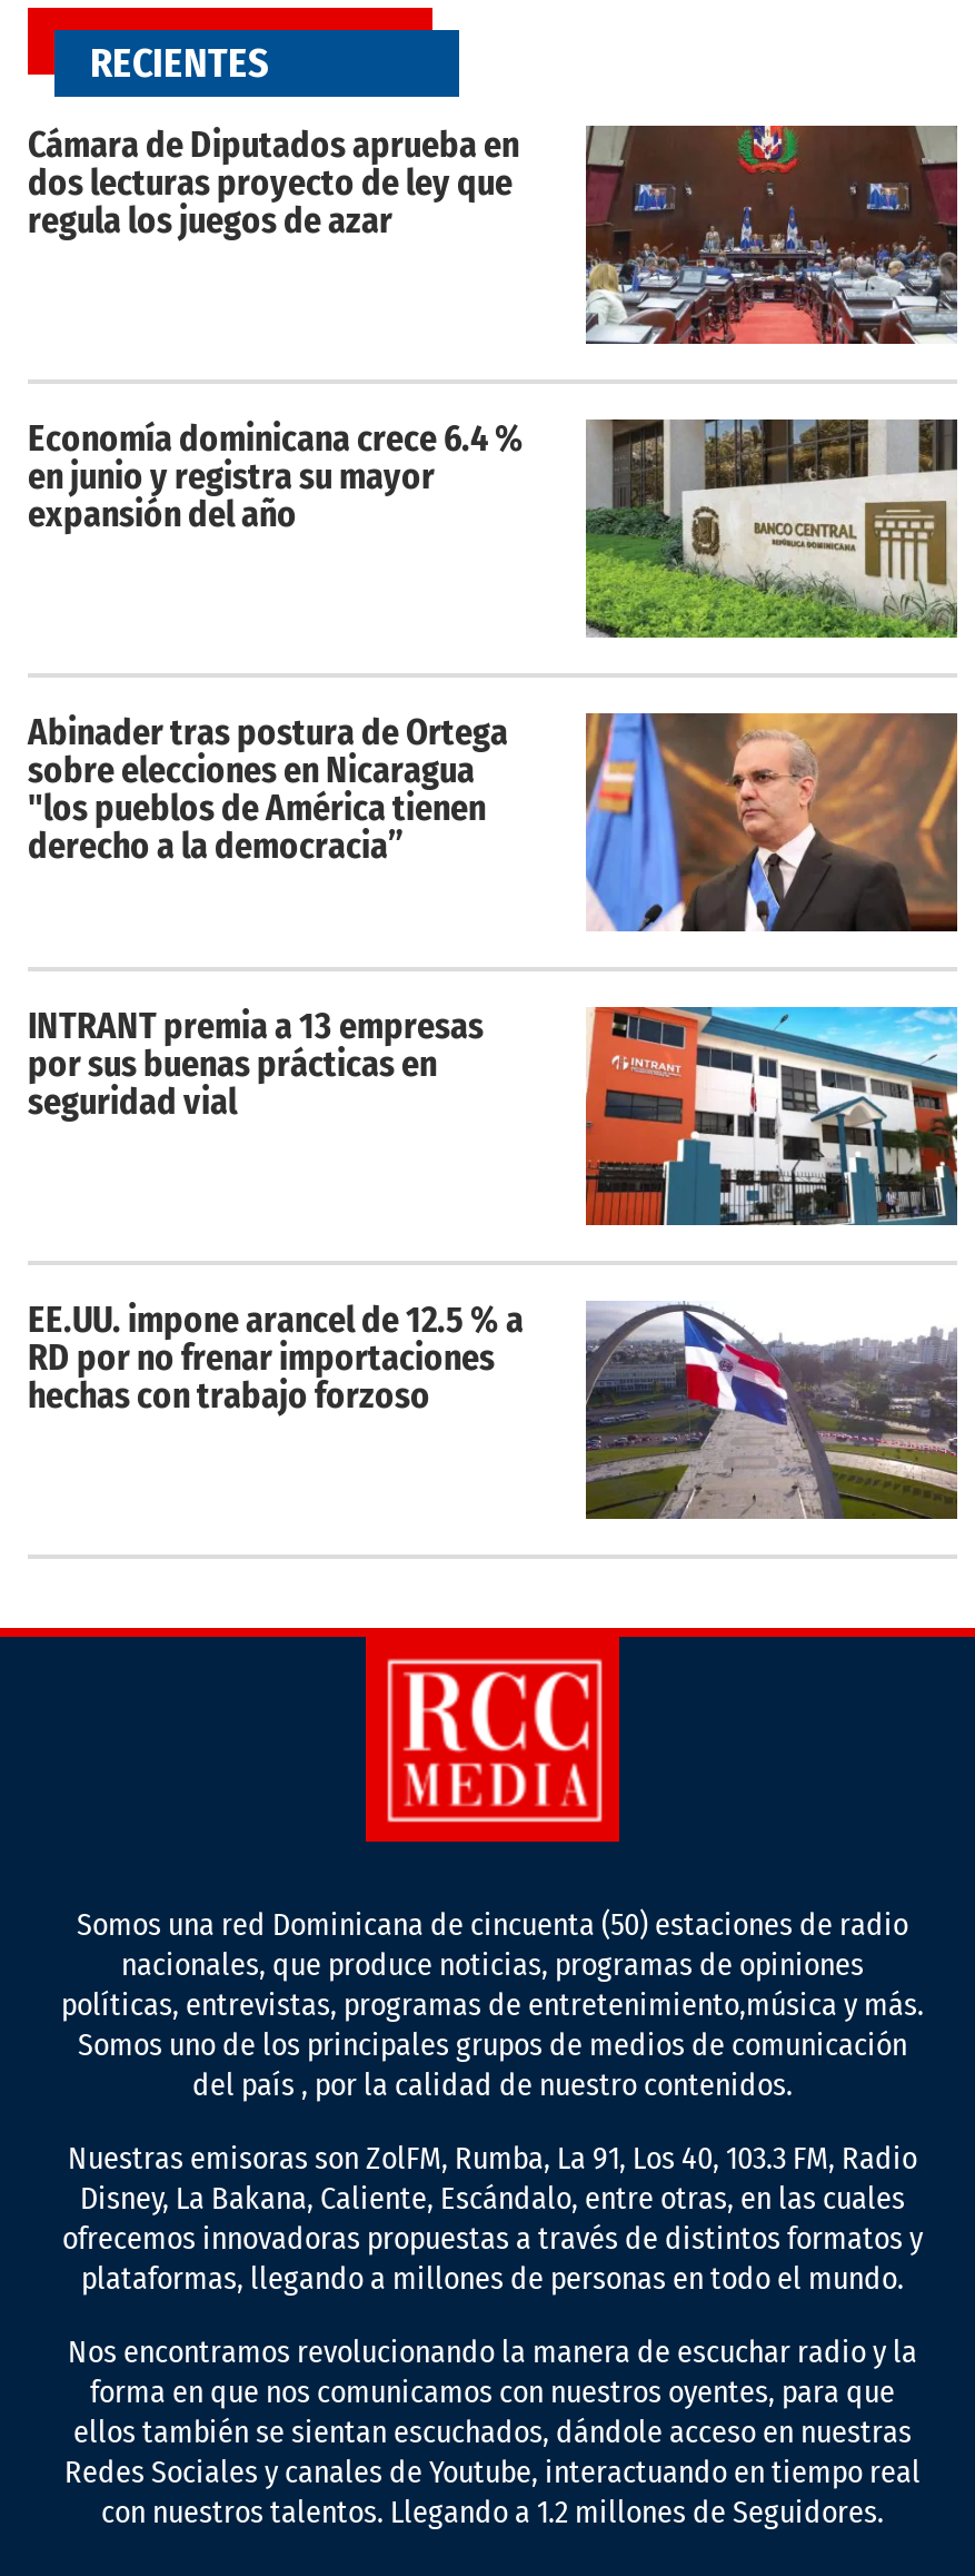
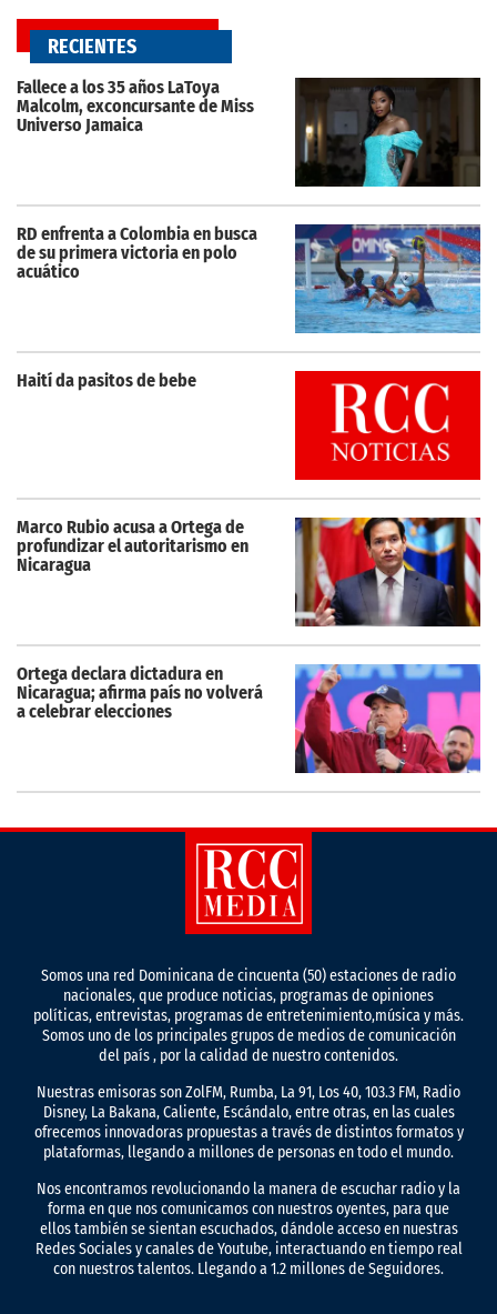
- [image]
- Cámara de Diputados aprueba en
- dos lecturas proyecto de ley que
- regula los juegos de azar
+ [image]
+ Fallece a los 35 años LaToya
+ Malcolm, exconcursante de Miss
+ Universo Jamaica

- [image]
- Economía dominicana crece 6.4 %
- en junio y registra su mayor
- expansión del año
+ [image]
+ RD enfrenta a Colombia en busca
+ de su primera victoria en polo
+ acuático

- Abinader tras postura de Ortega
- sobre elecciones en Nicaragua
- "los pueblos de América tienen
- derecho a la democracia”
+ Haití da pasitos de bebe

- [image]
+ [image]

- INTRANT premia a 13 empresas
- por sus buenas prácticas en
- seguridad vial
+ Marco Rubio acusa a Ortega de
+ profundizar el autoritarismo en
+ Nicaragua

- [image]
+ [image]

- [image]
- EE.UU. impone arancel de 12.5 % a
- RD por no frenar importaciones
- hechas con trabajo forzoso
+ [image]
+ Ortega declara dictadura en
+ Nicaragua; afirma país no volverá
+ a celebrar elecciones
